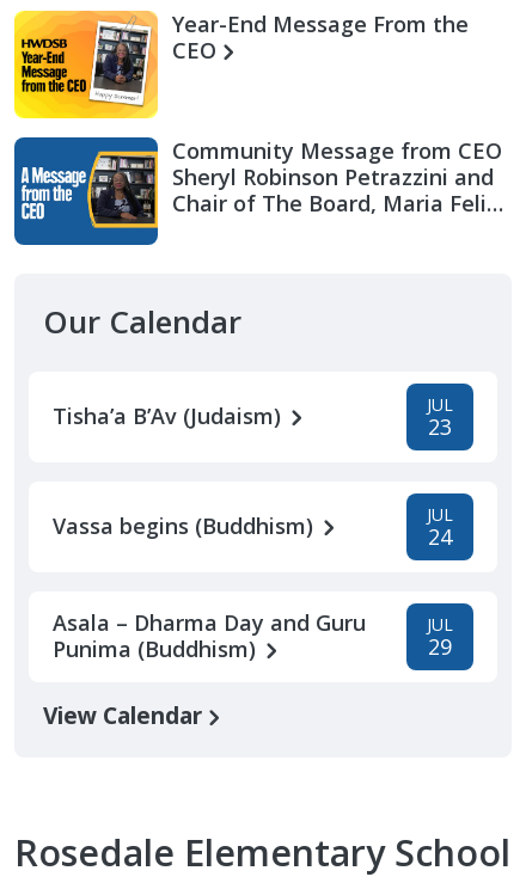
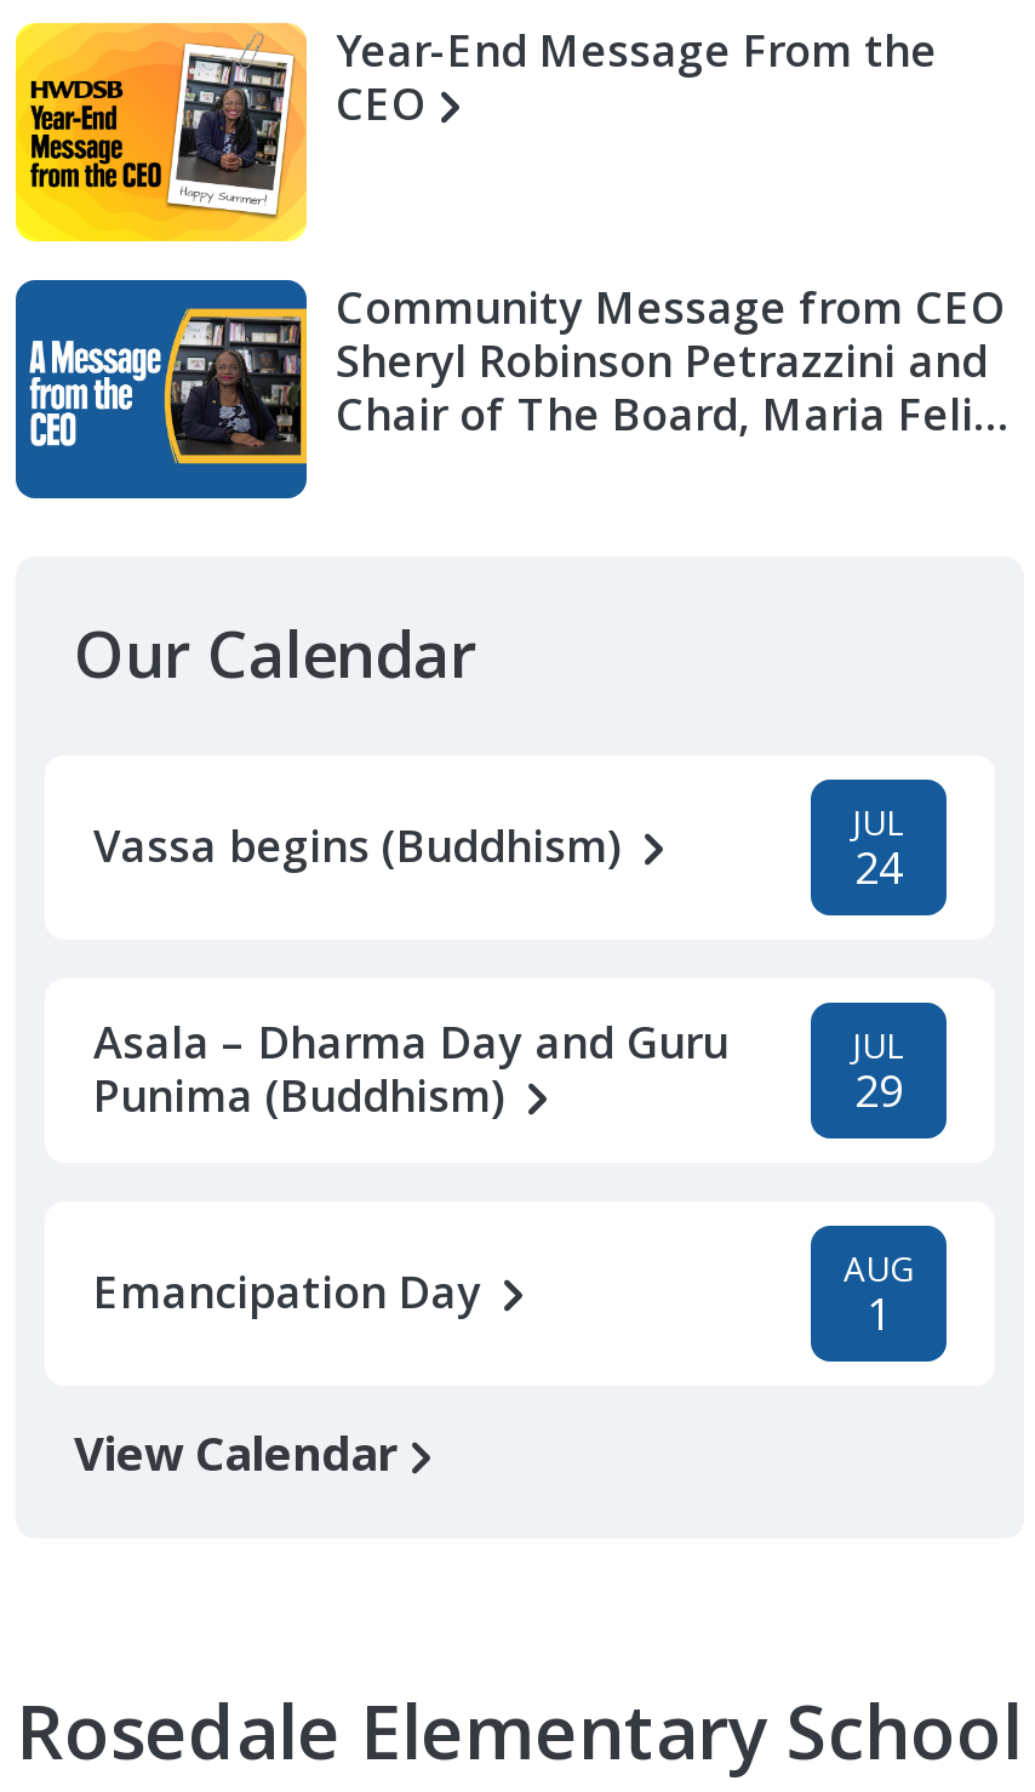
- Tisha’a B’Av (Judaism)
- JUL
- 23

moved up: Vassa begins (Buddhism) | JUL | 24 | Asala – Dharma Day and Guru | Punima (Buddhism) | JUL | 29

+ Emancipation Day
+ AUG
+ 1
